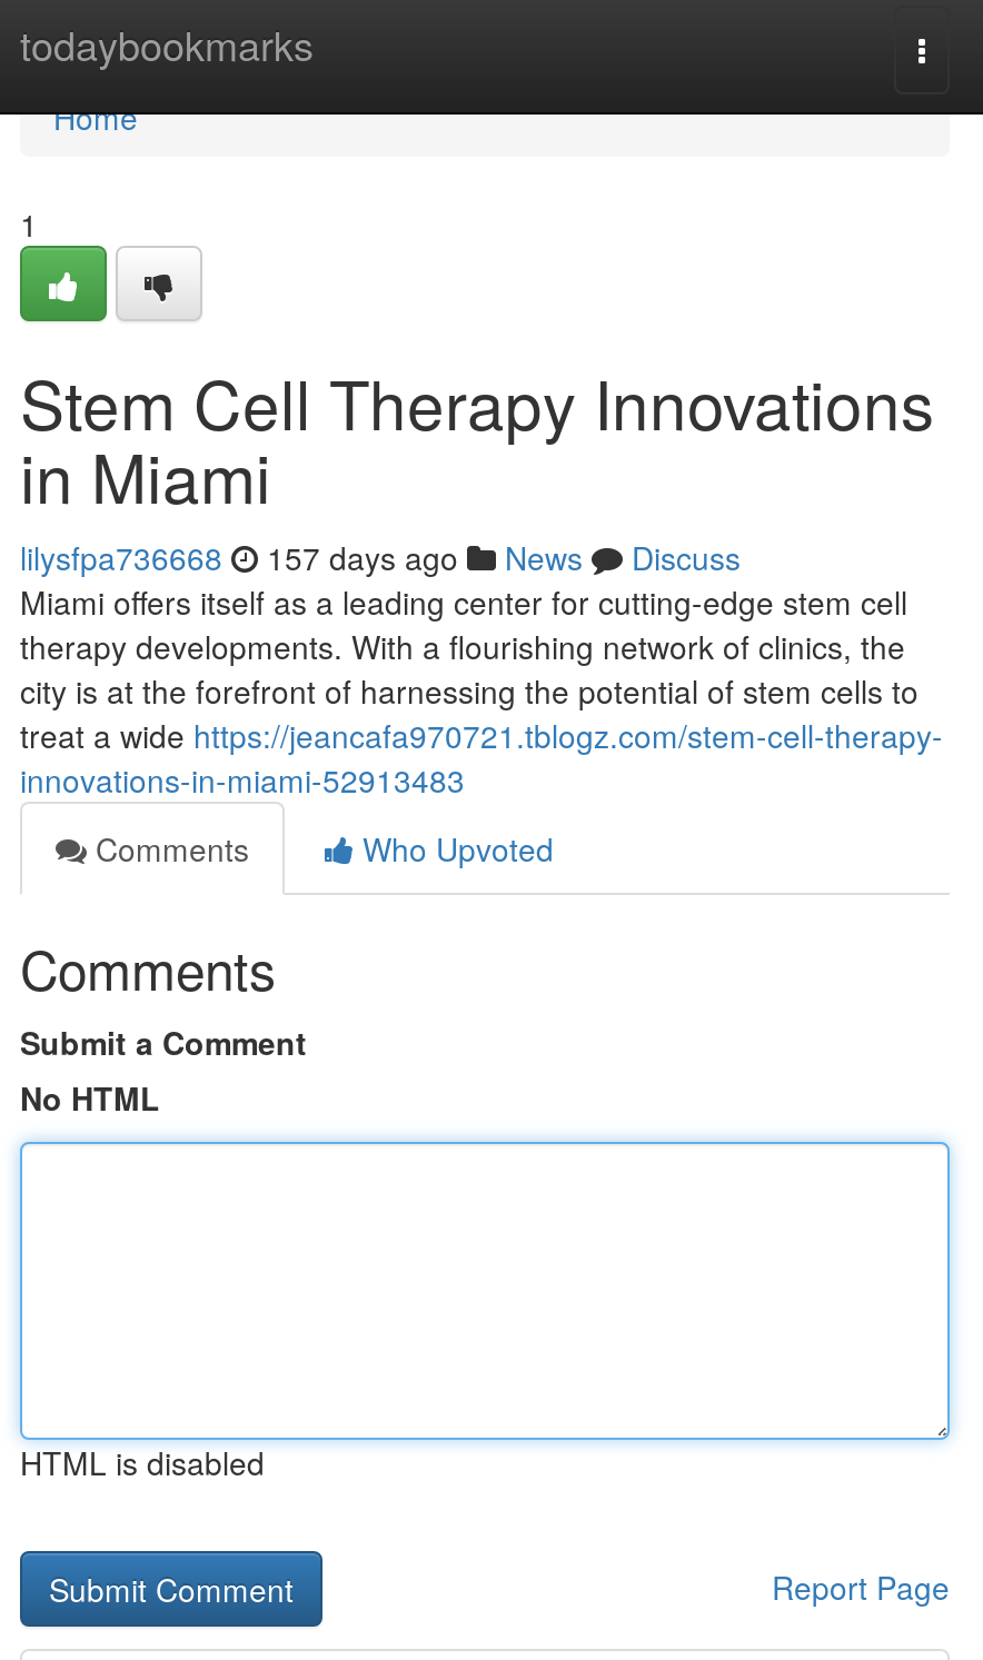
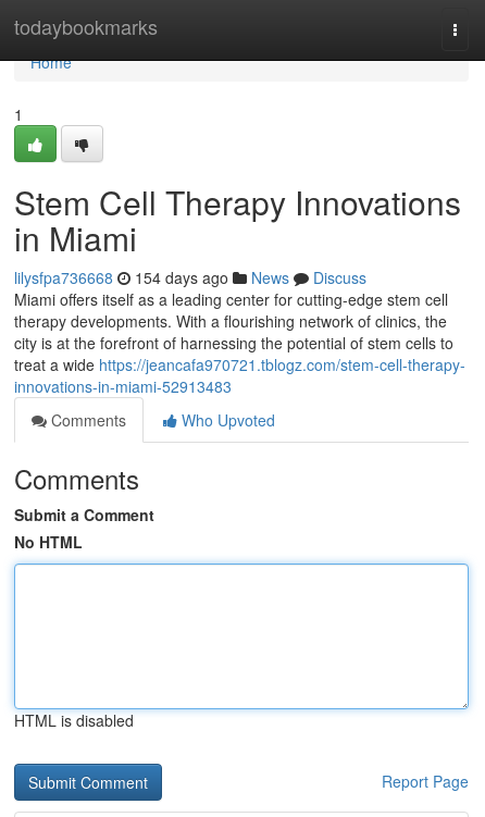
- lilysfpa736668 157 days ago News Discuss
+ lilysfpa736668 154 days ago News Discuss
